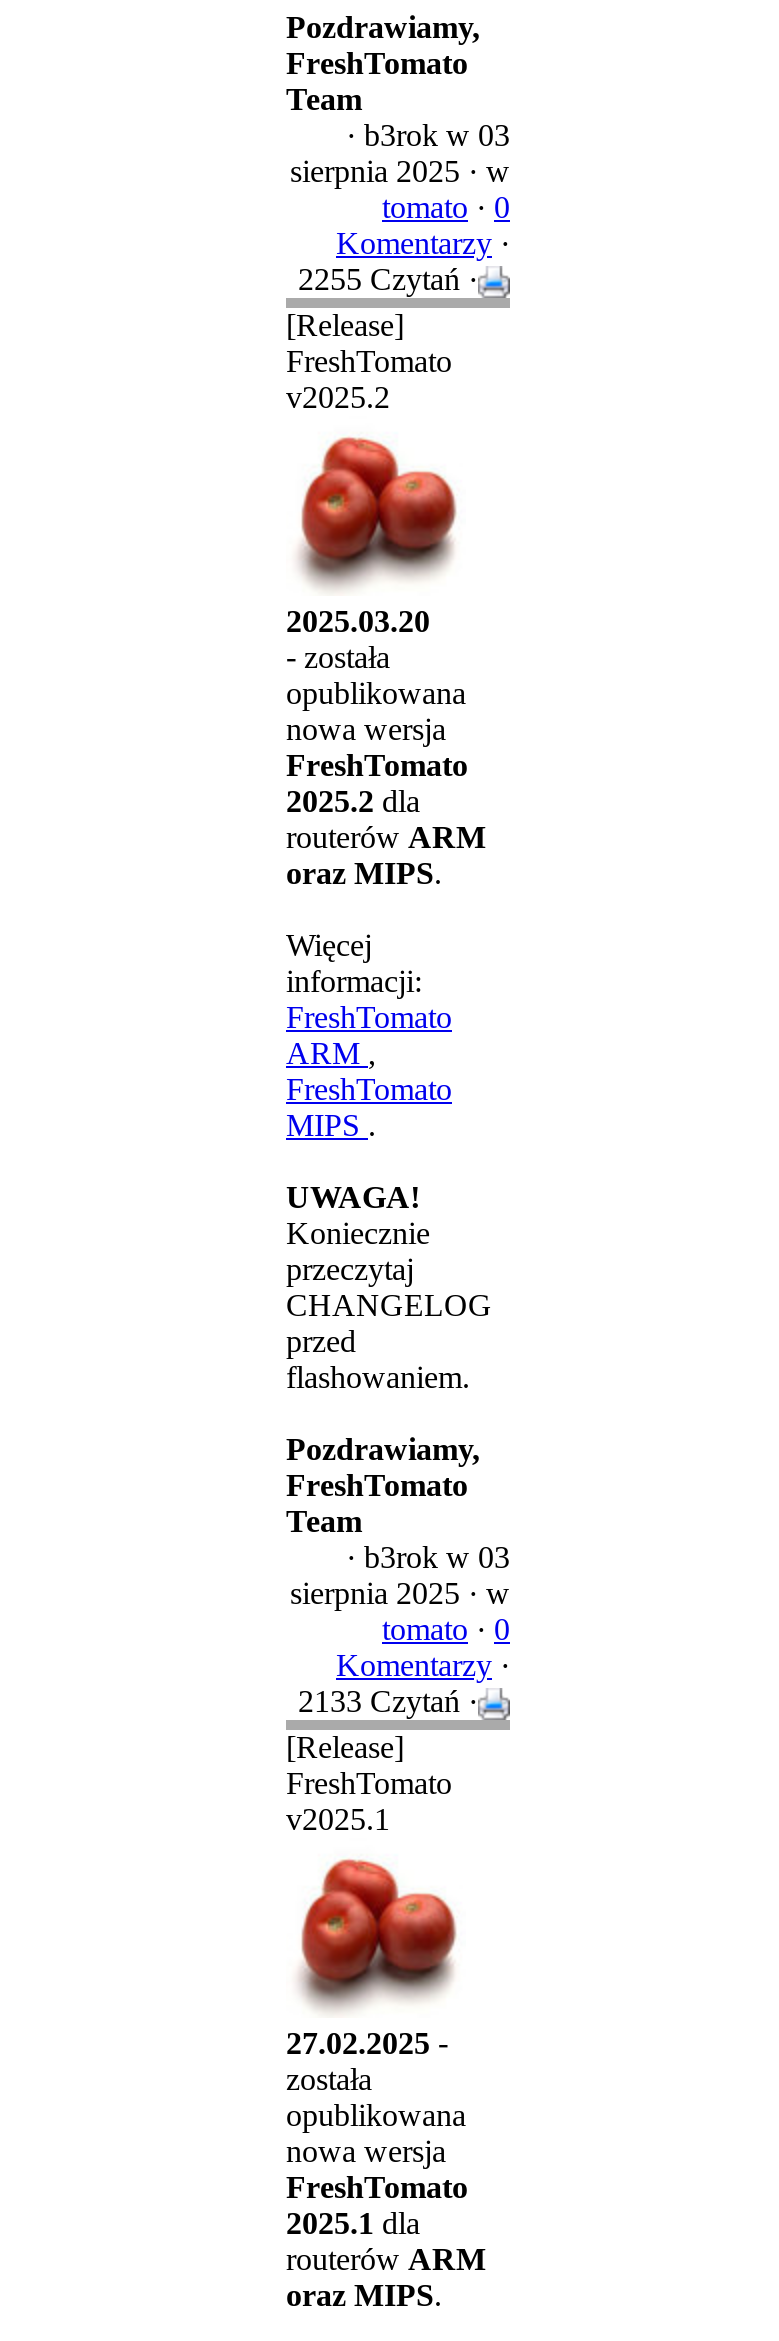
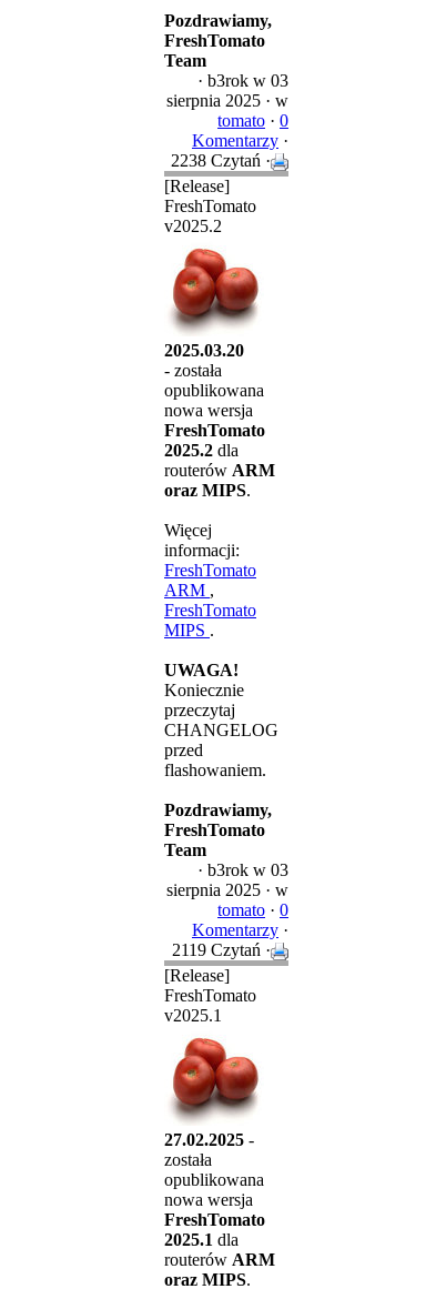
- 2255 Czytań ·
+ 2238 Czytań ·

- 2133 Czytań ·
+ 2119 Czytań ·
